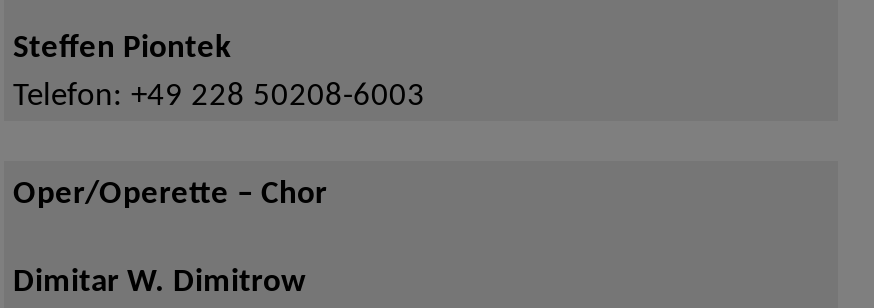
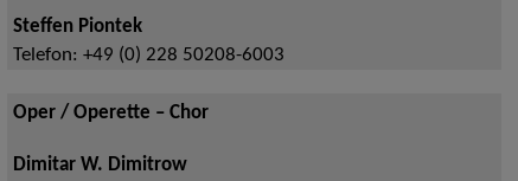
- Telefon: +49 228 50208-6003
+ Telefon: +49 (0) 228 50208-6003

- Oper/Operette – Chor
+ Oper / Operette – Chor
